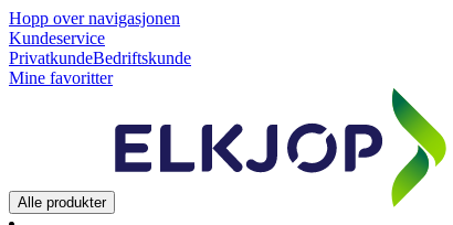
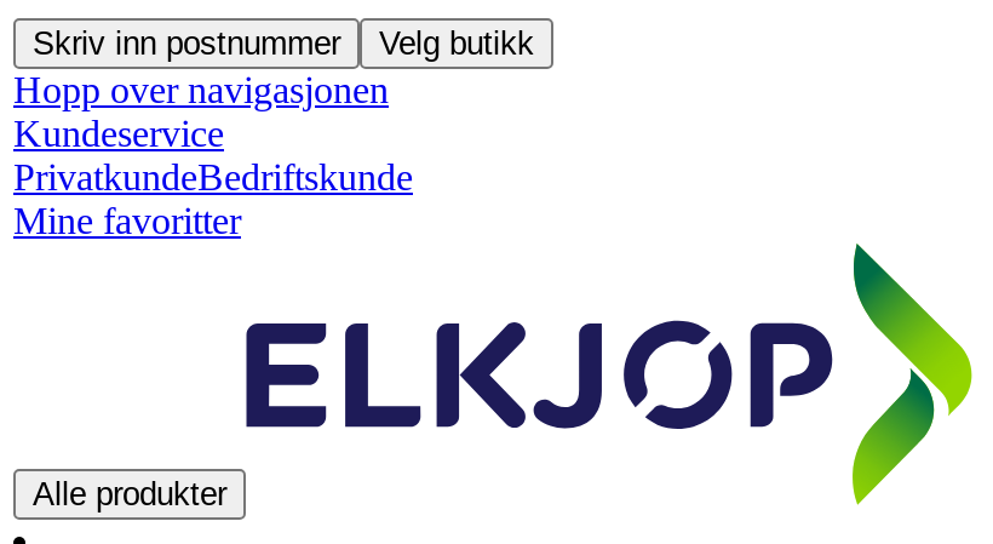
+ Skriv inn postnummer
+ Velg butikk
